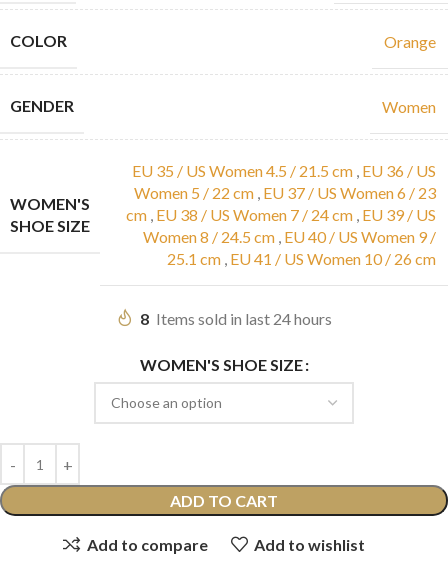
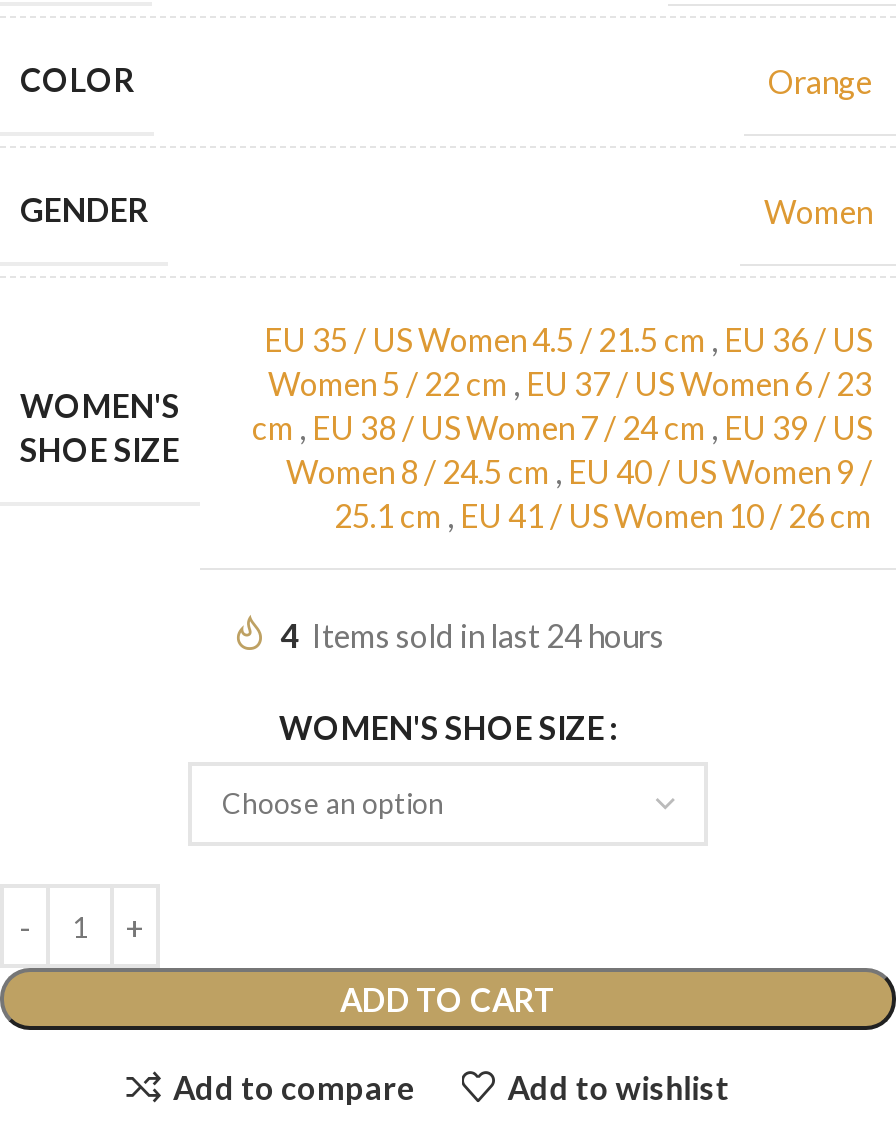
- 8 Items sold in last 24 hours
+ 4 Items sold in last 24 hours
